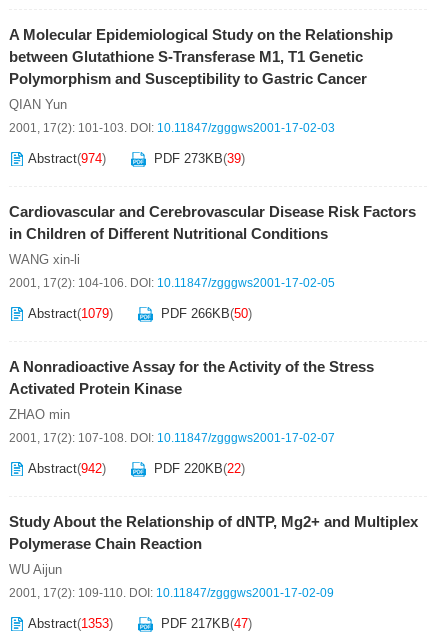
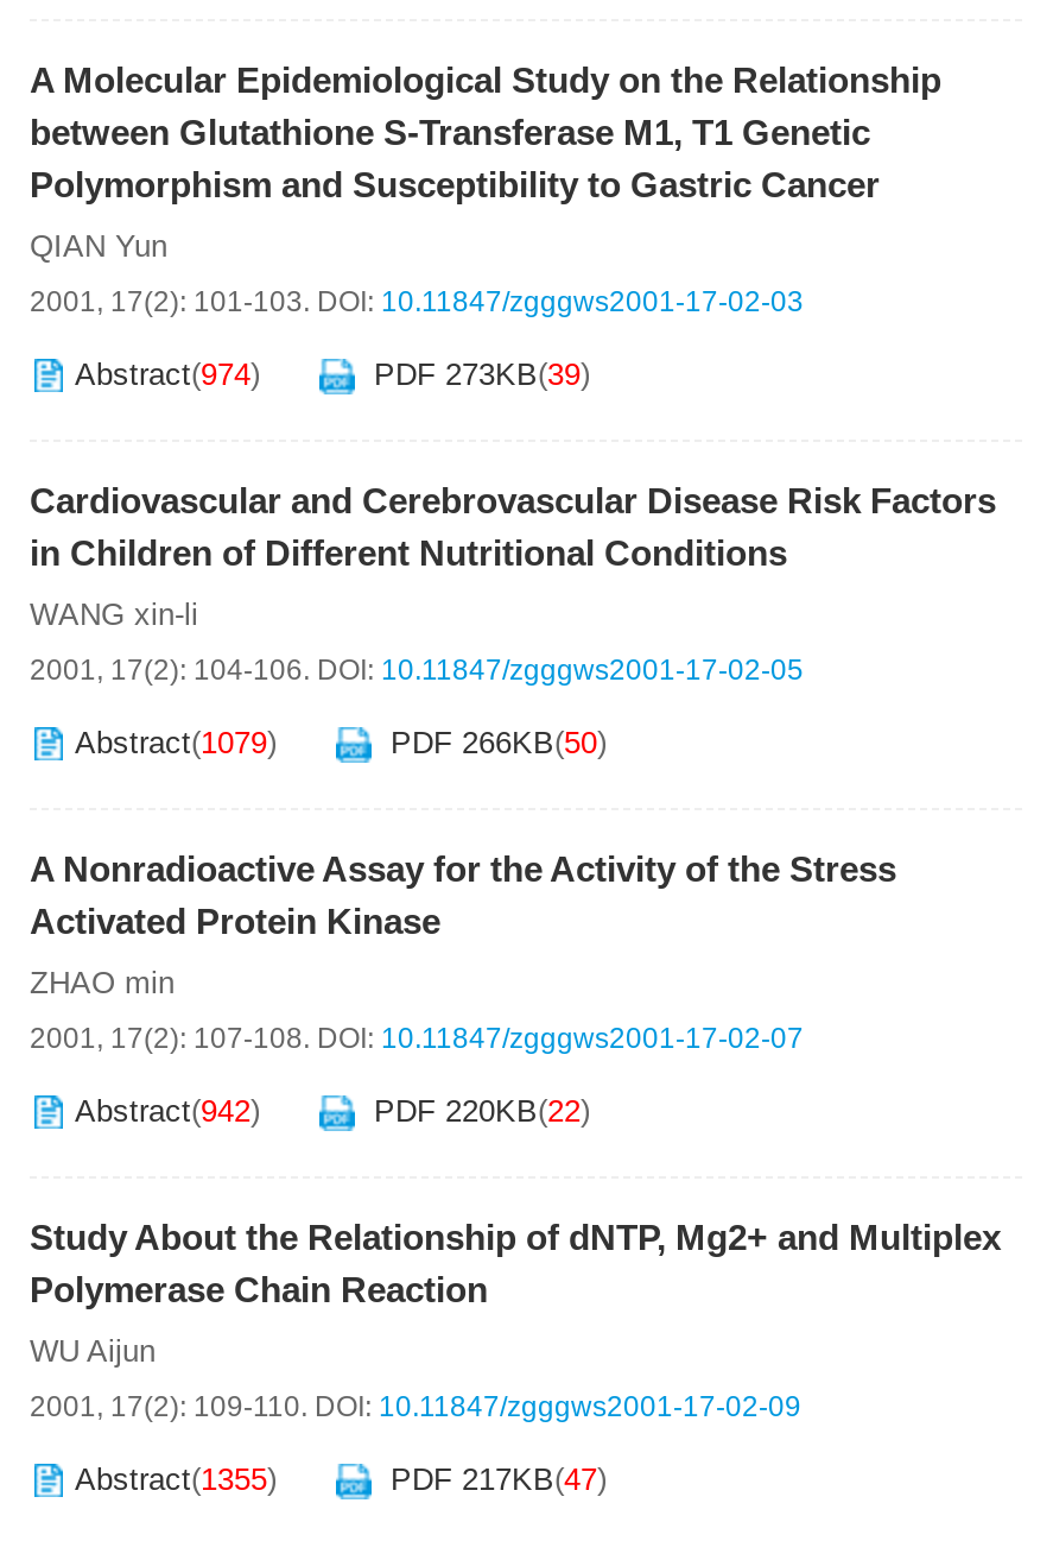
- Abstract(1353)
+ Abstract(1355)
